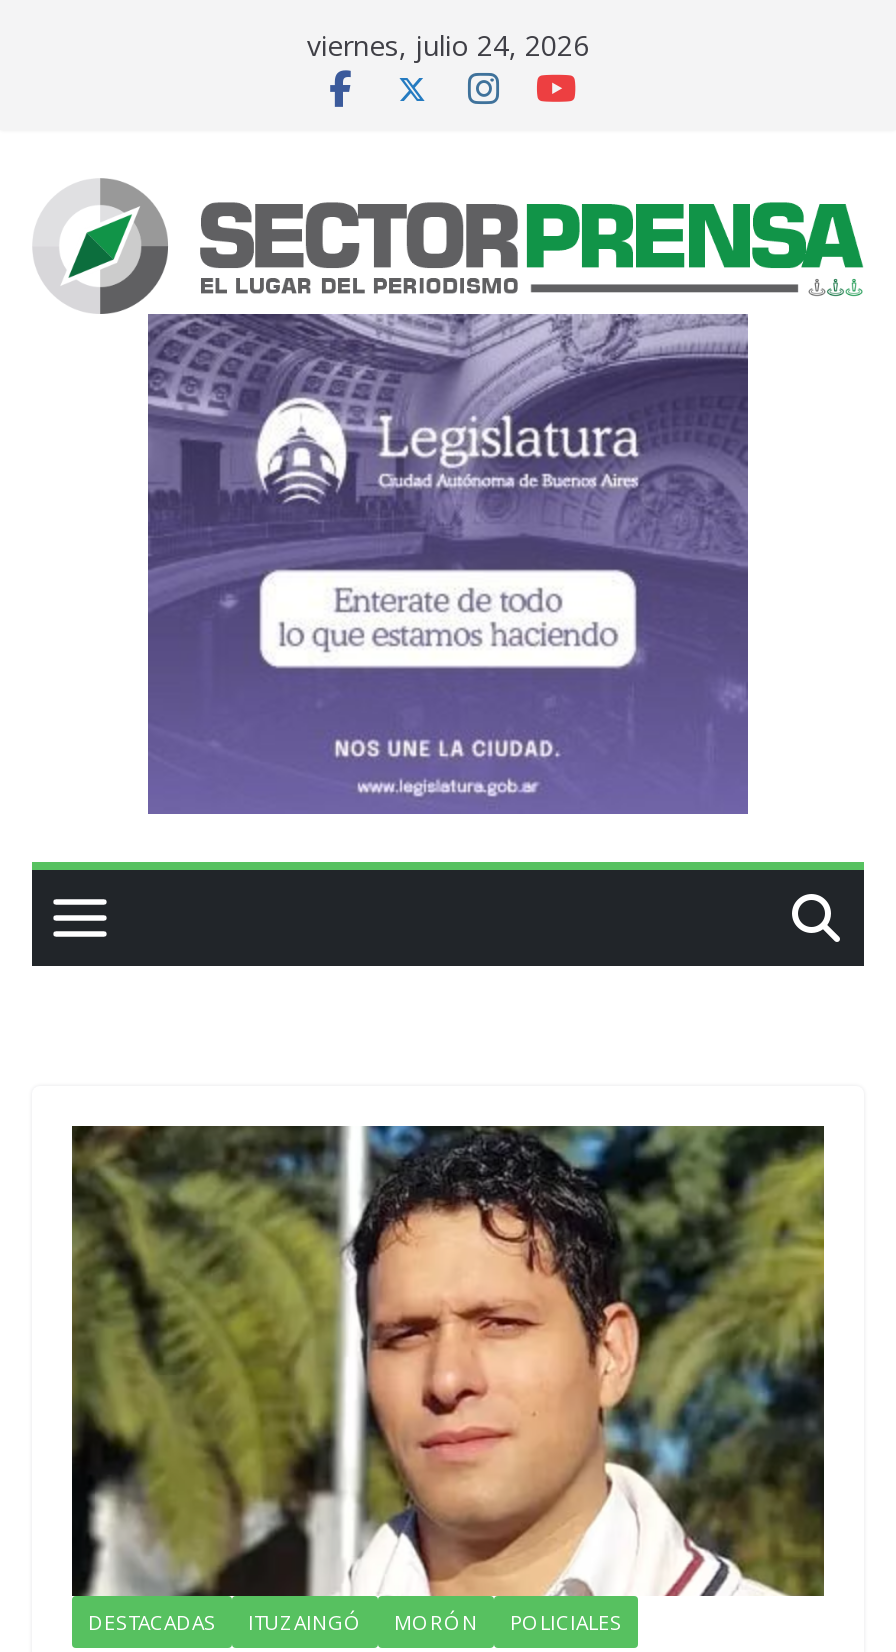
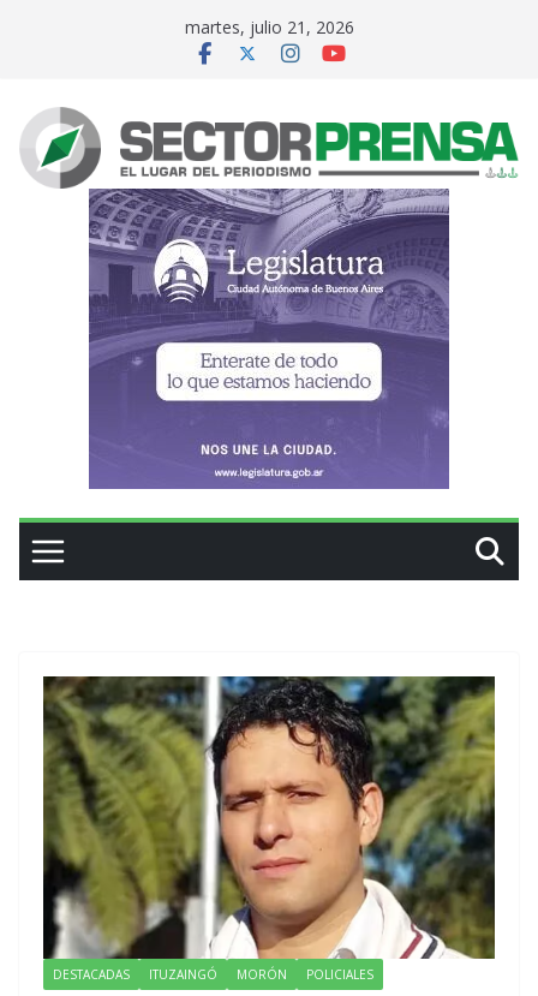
- viernes, julio 24, 2026
+ martes, julio 21, 2026
